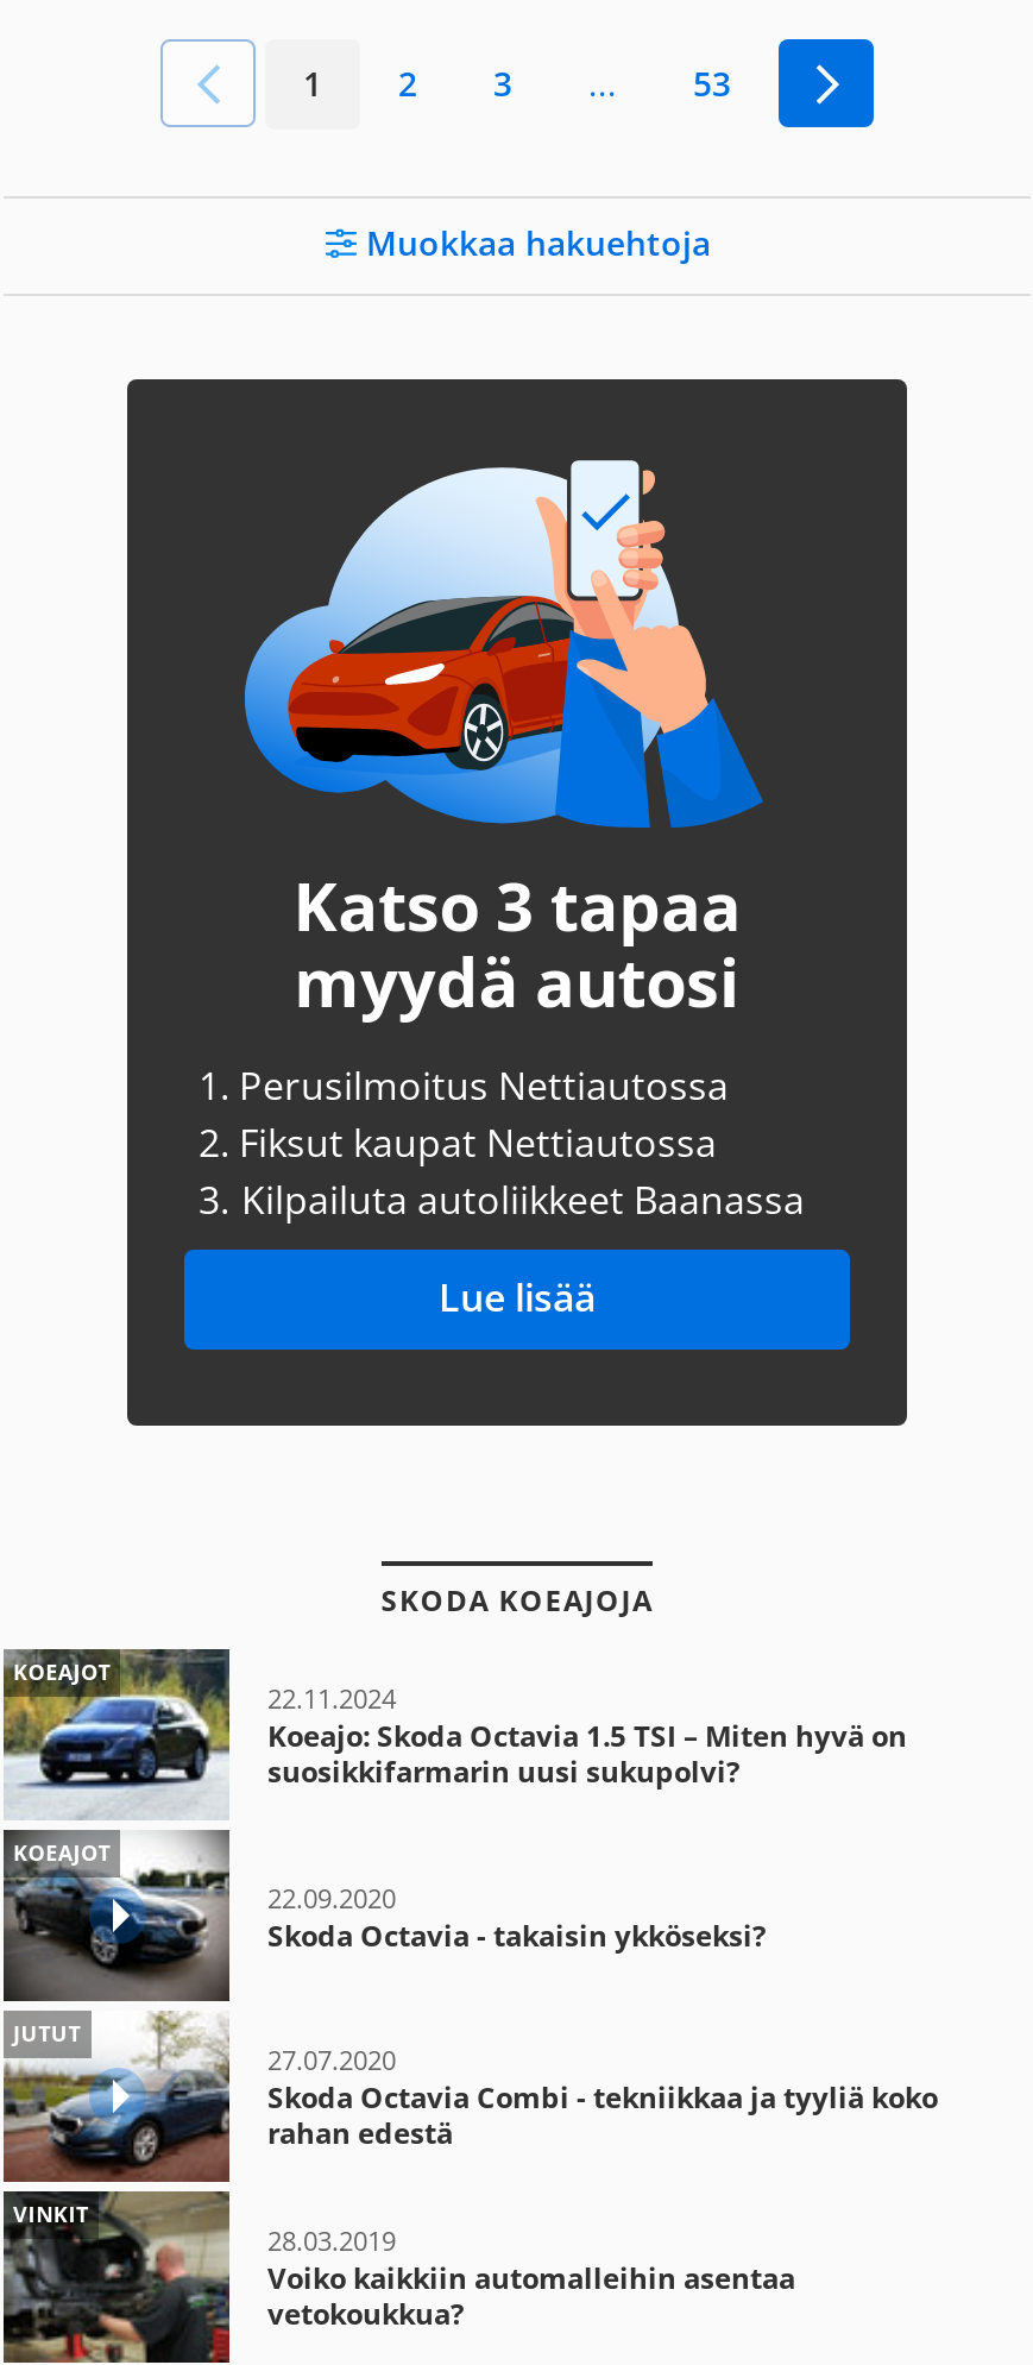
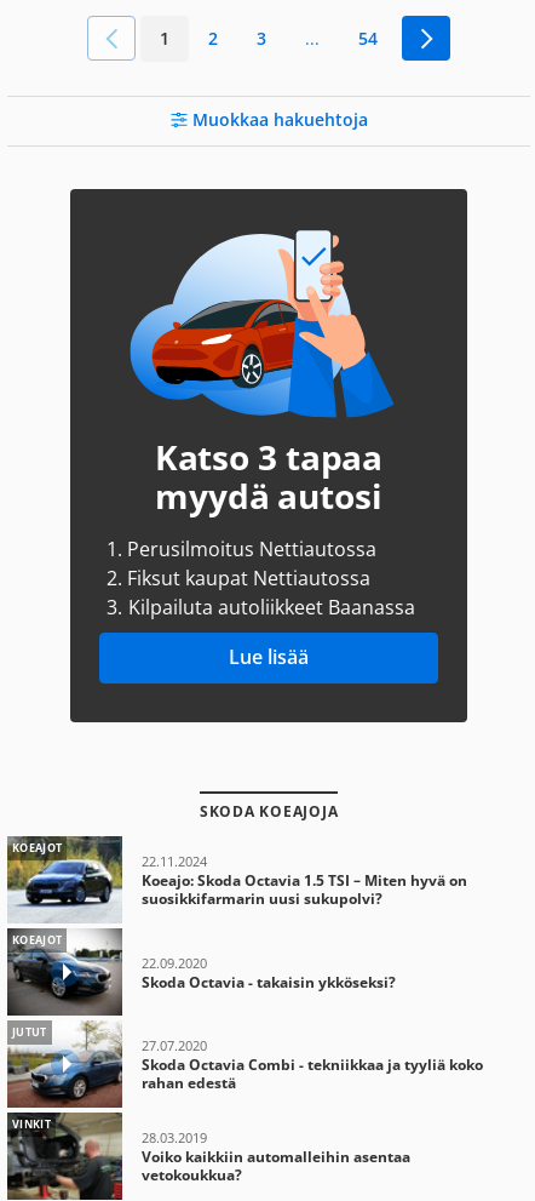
- 53
+ 54
